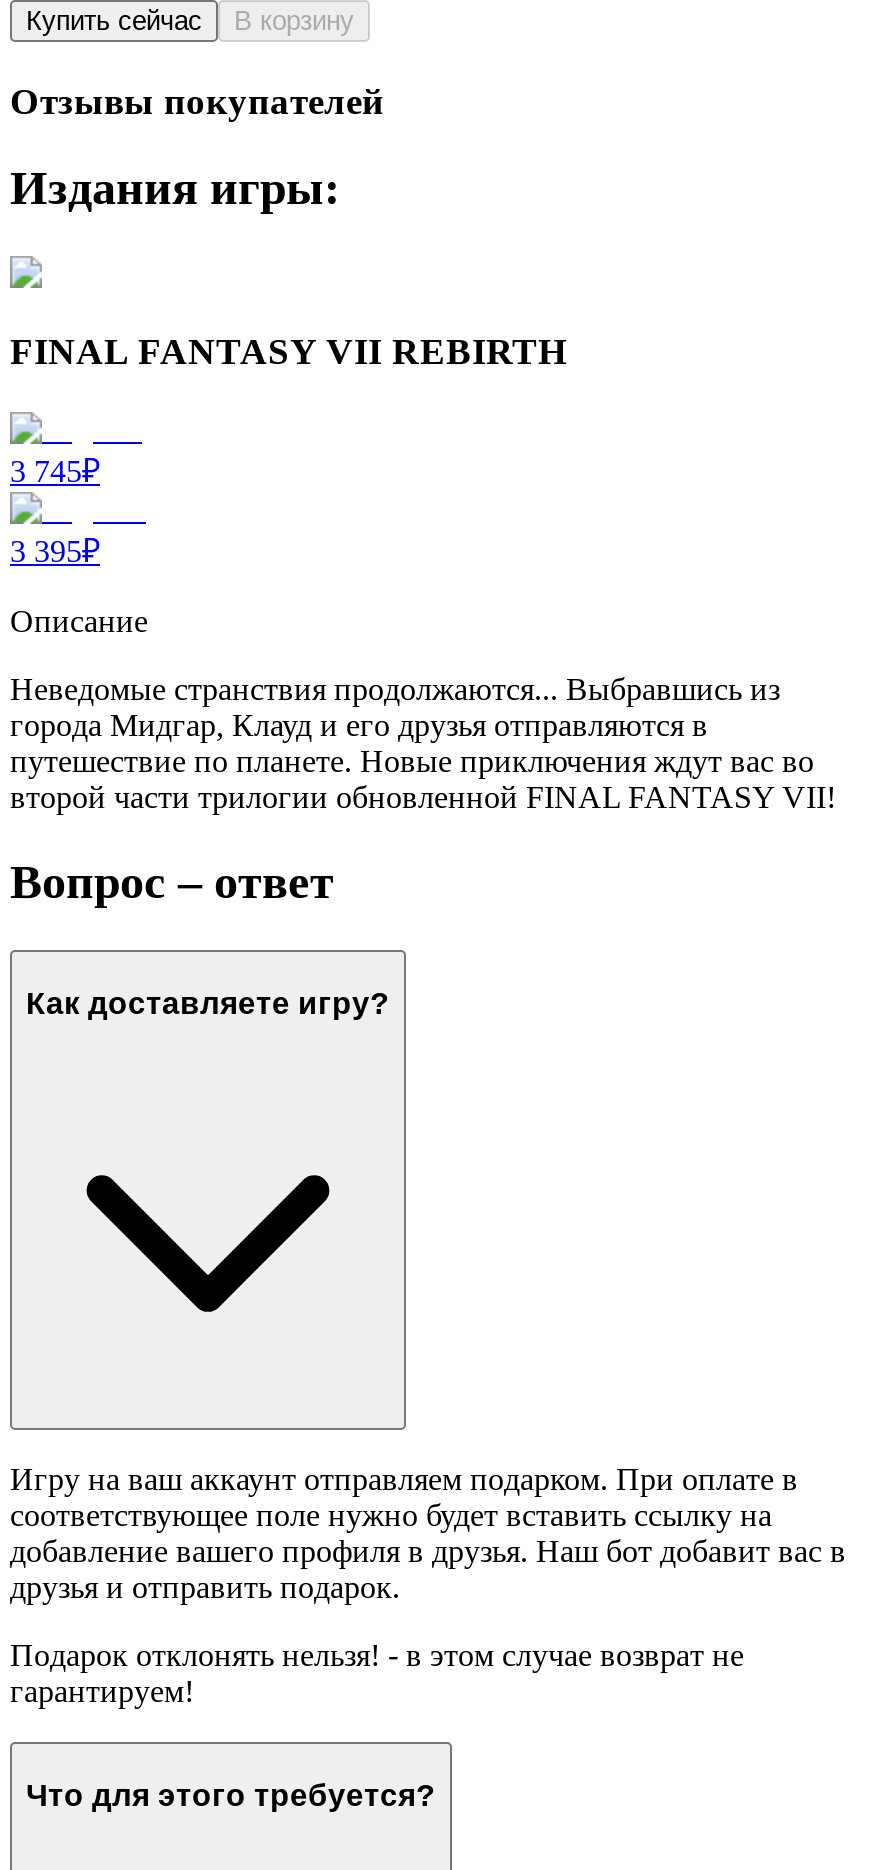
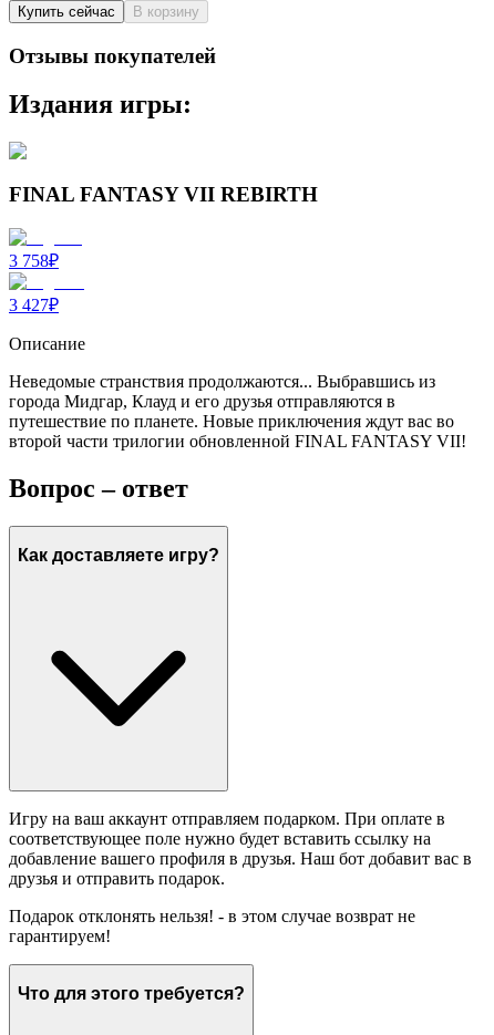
- 3 745₽
+ 3 758₽

- 3 395₽
+ 3 427₽
